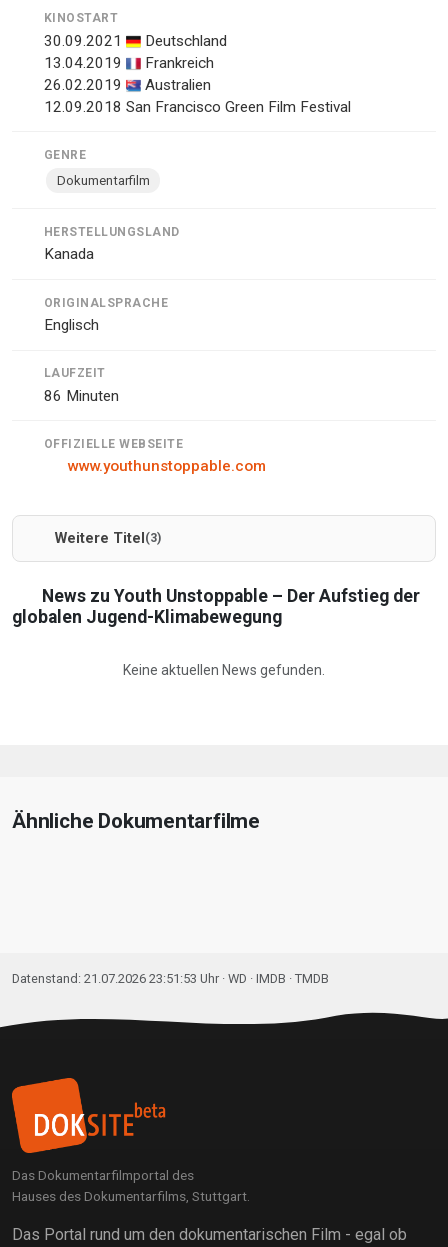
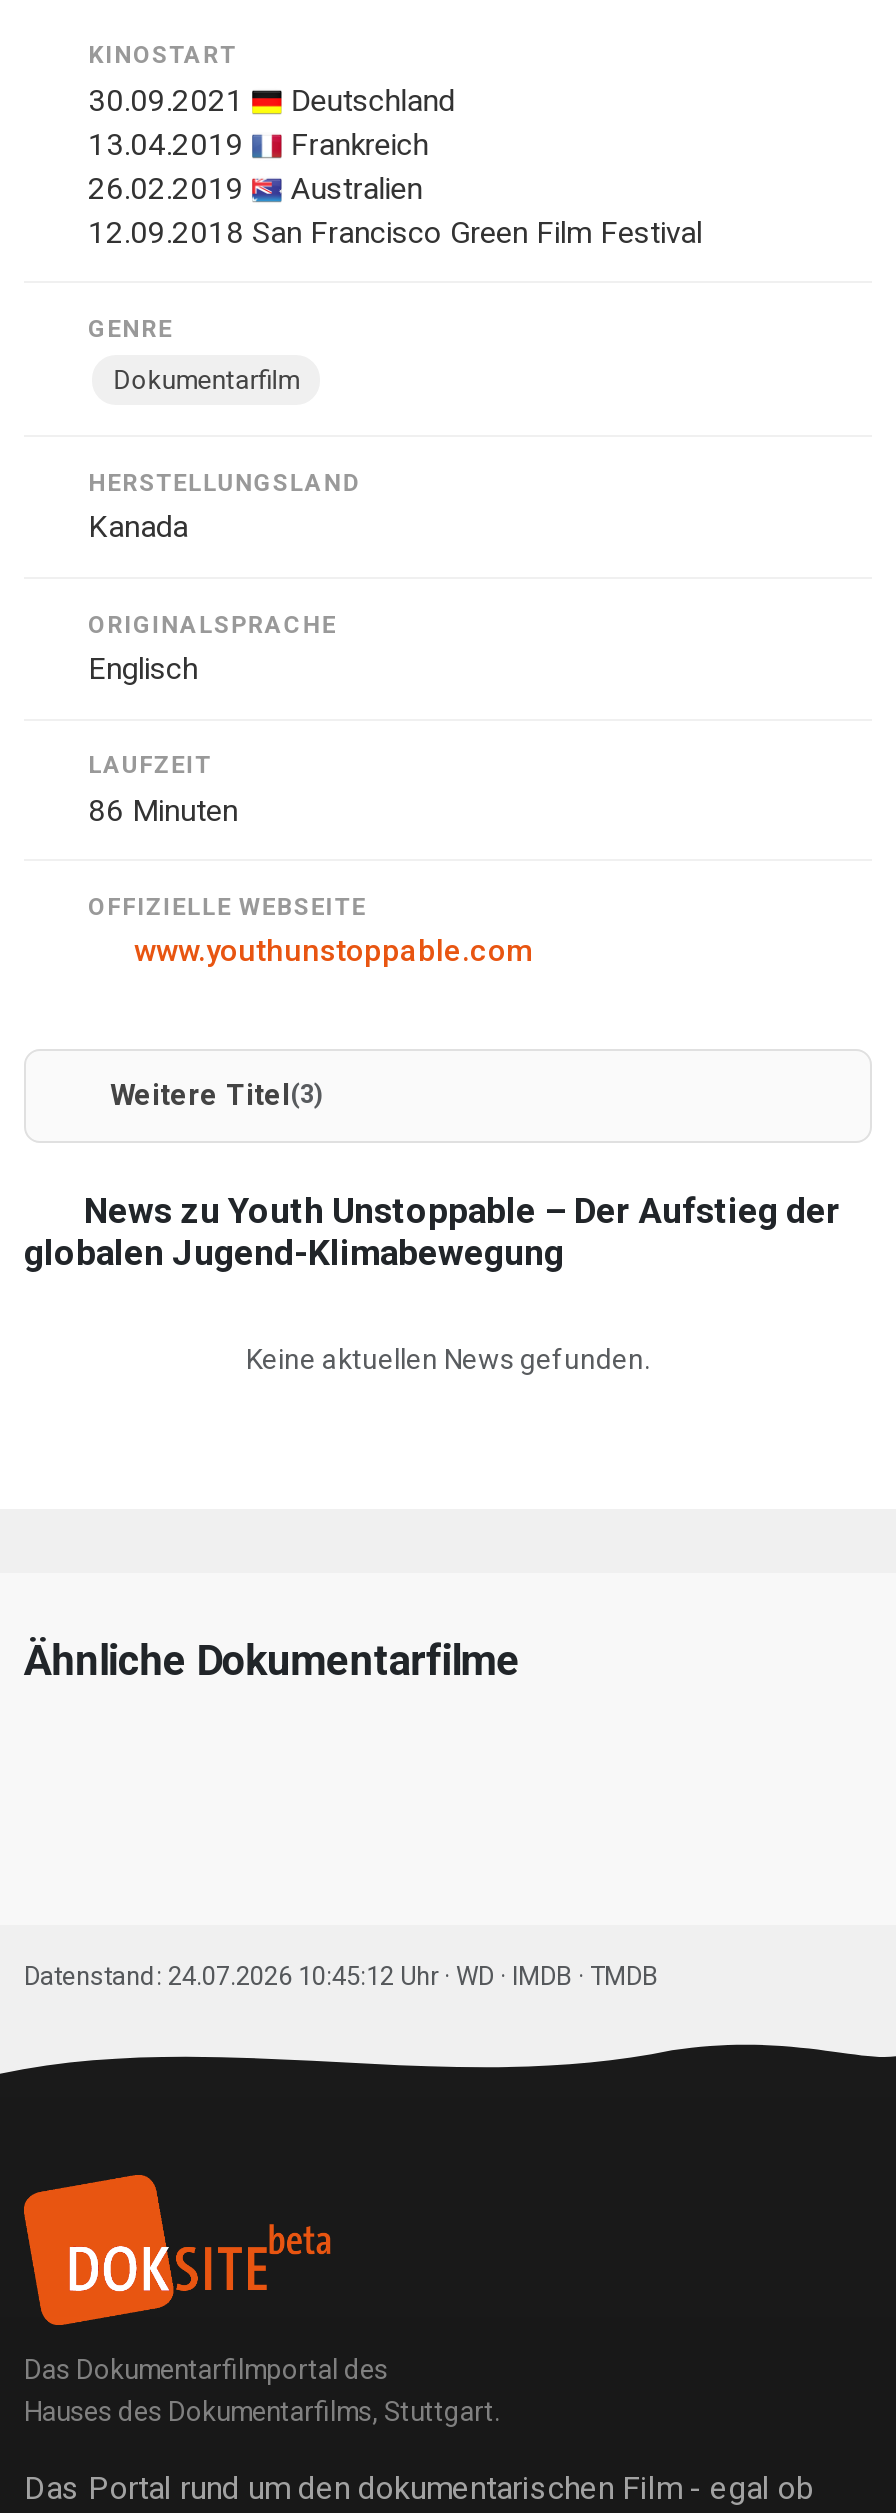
- Datenstand: 21.07.2026 23:51:53 Uhr · WD · IMDB · TMDB
+ Datenstand: 24.07.2026 10:45:12 Uhr · WD · IMDB · TMDB
